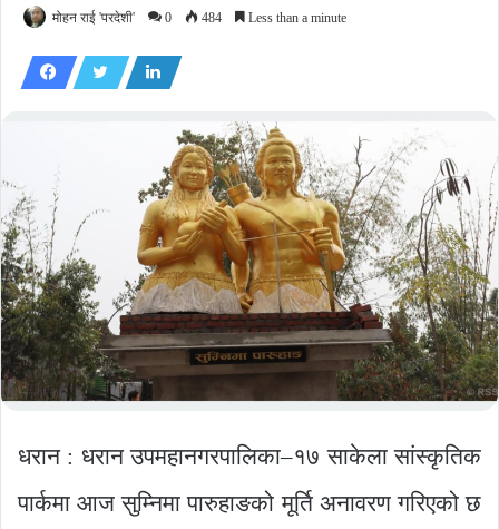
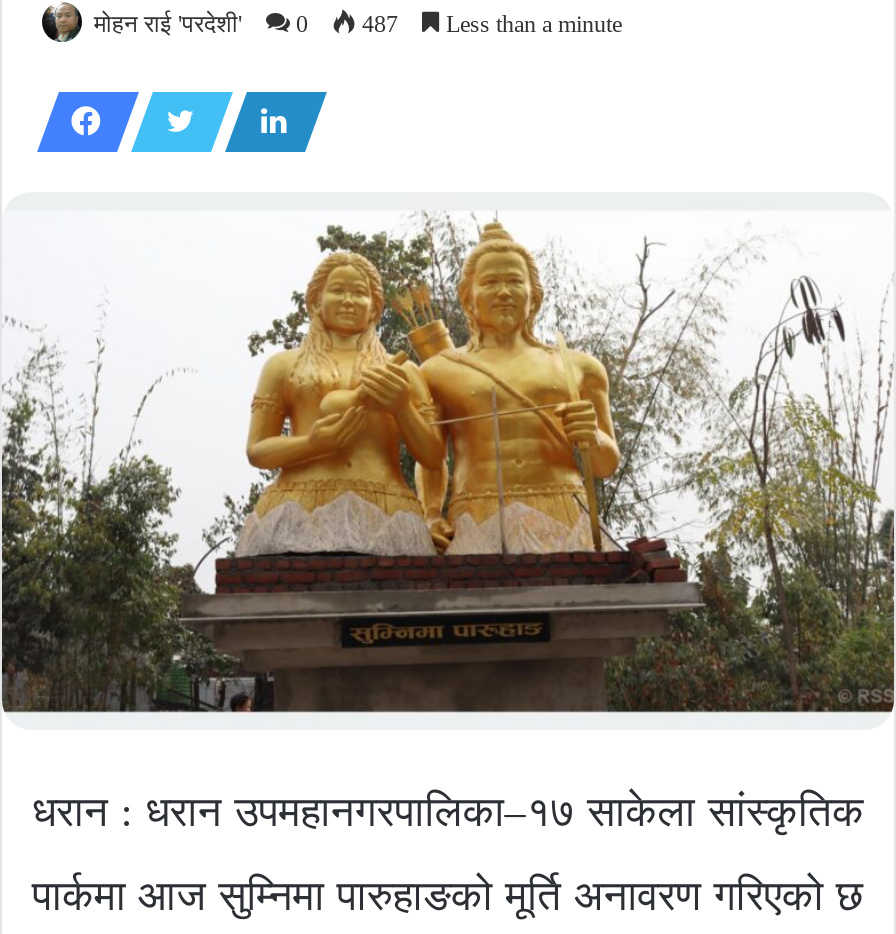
- मोहन राई 'परदेशी' 0 484 Less than a minute
+ मोहन राई 'परदेशी' 0 487 Less than a minute
